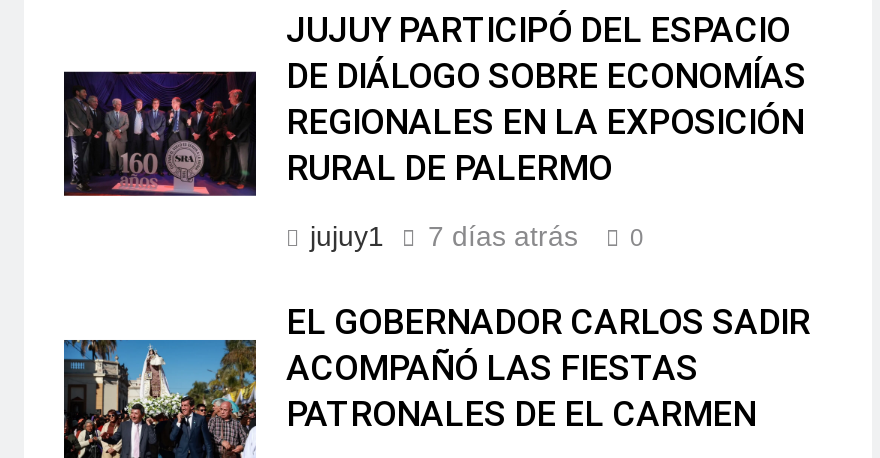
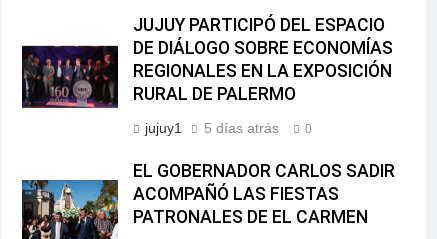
- jujuy1 7 días atrás 0
+ jujuy1 5 días atrás 0
